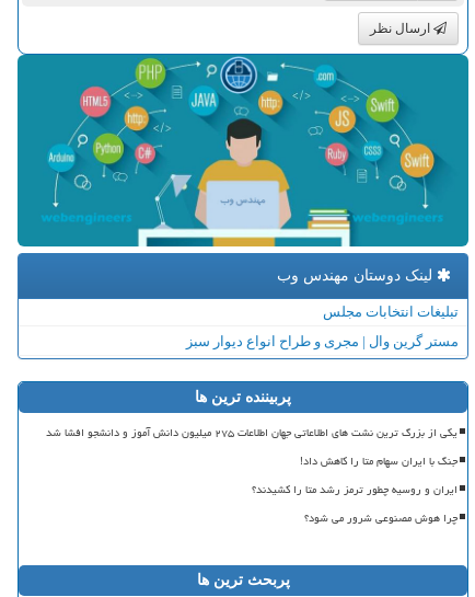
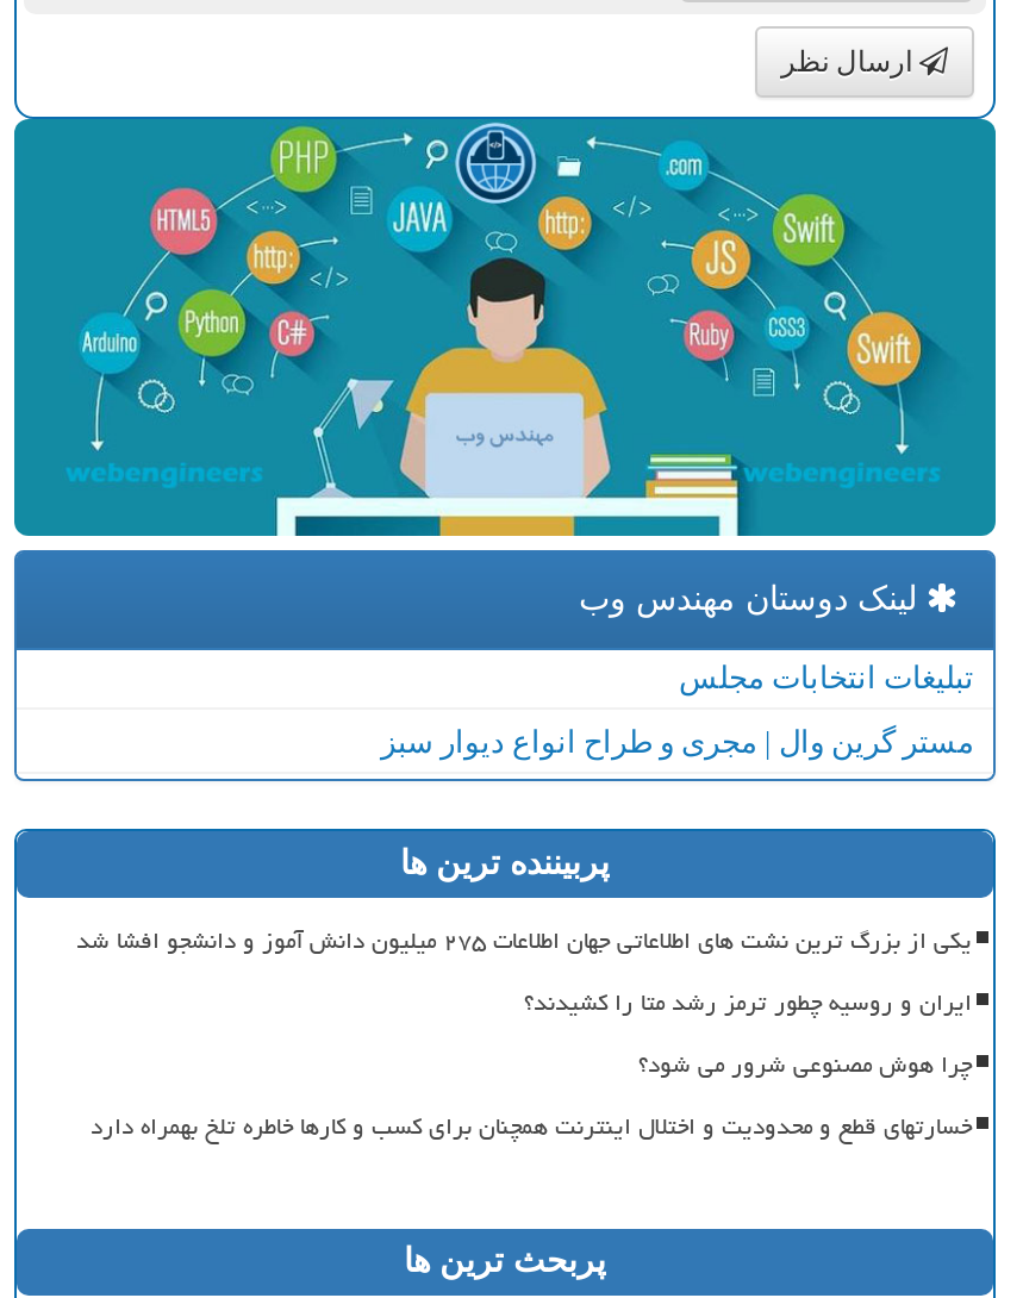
- جنگ با ایران سهام متا را کاهش داد!

moved up: ایران و روسیه چطور ترمز رشد متا را کشیدند؟ | چرا هوش مصنوعی شرور می شود؟

+ خسارتهای قطع و محدودیت و اختلال اینترنت همچنان برای کسب و کارها خاطره تلخ بهمراه دارد
